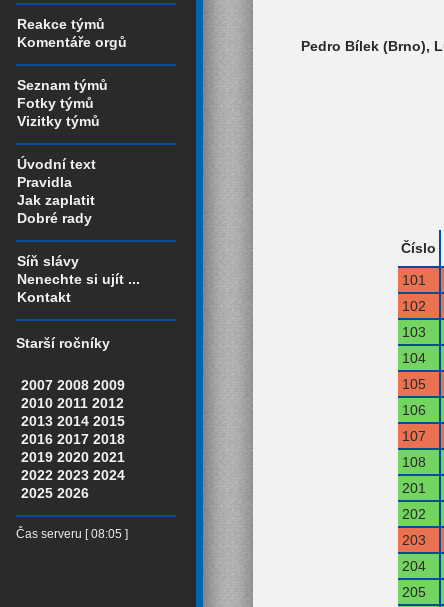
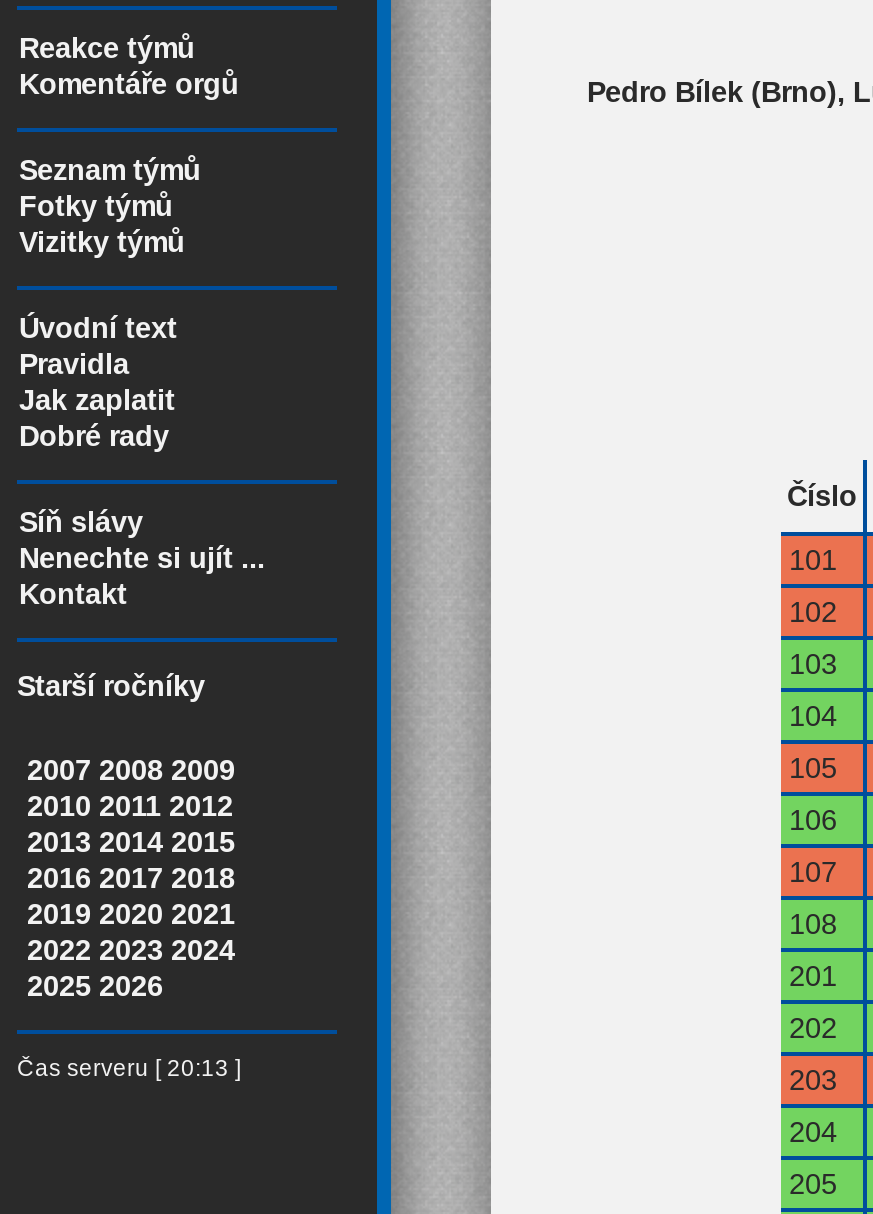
- Čas serveru [ 08:05 ]
+ Čas serveru [ 20:13 ]
